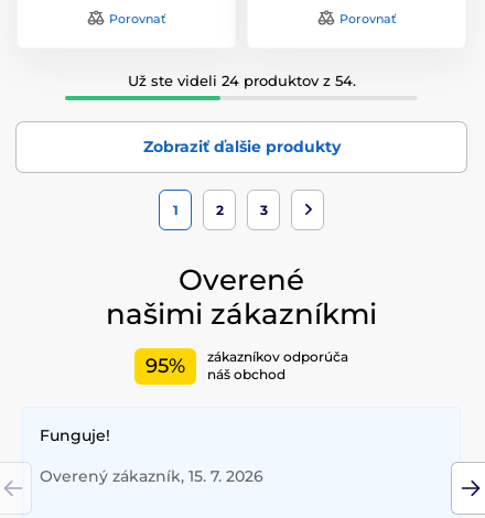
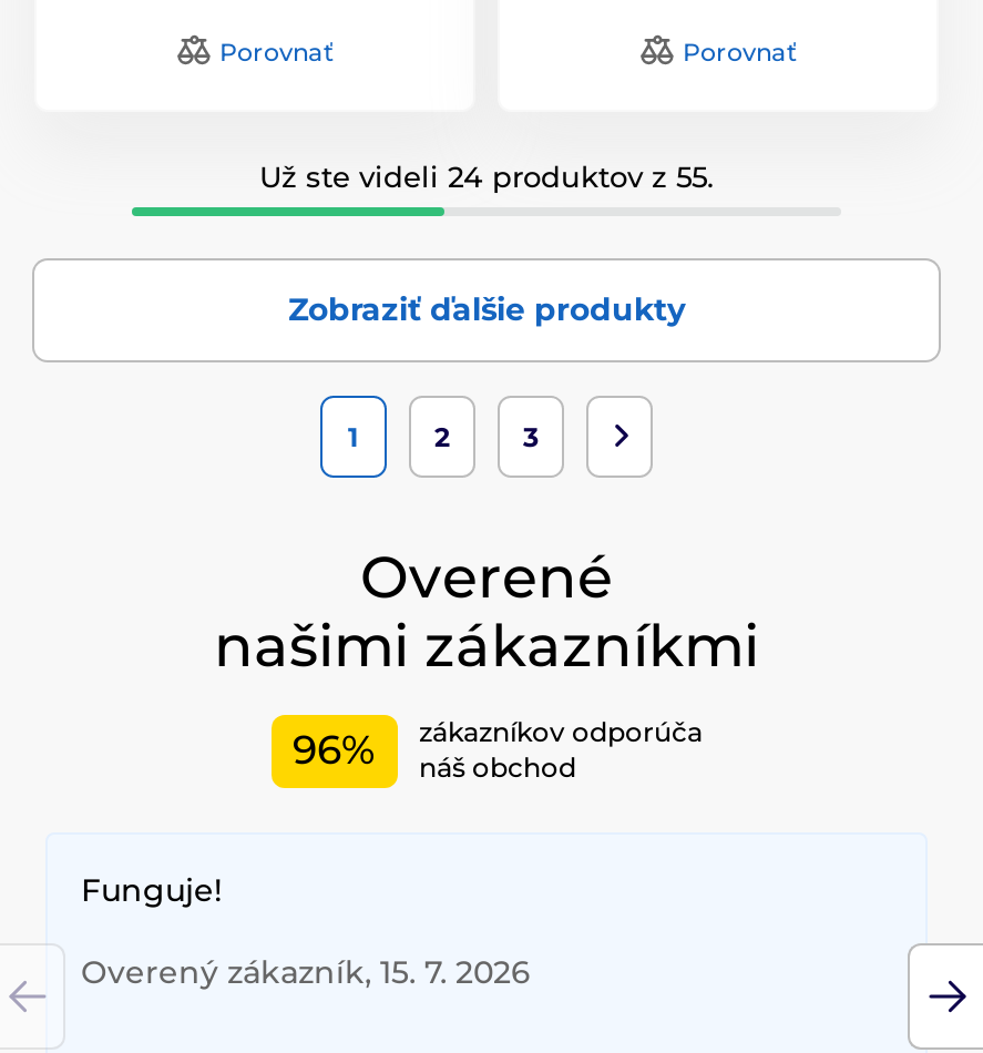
- Už ste videli 24 produktov z 54.
+ Už ste videli 24 produktov z 55.

- 95% zákazníkov odporúča náš obchod
+ 96% zákazníkov odporúča náš obchod
